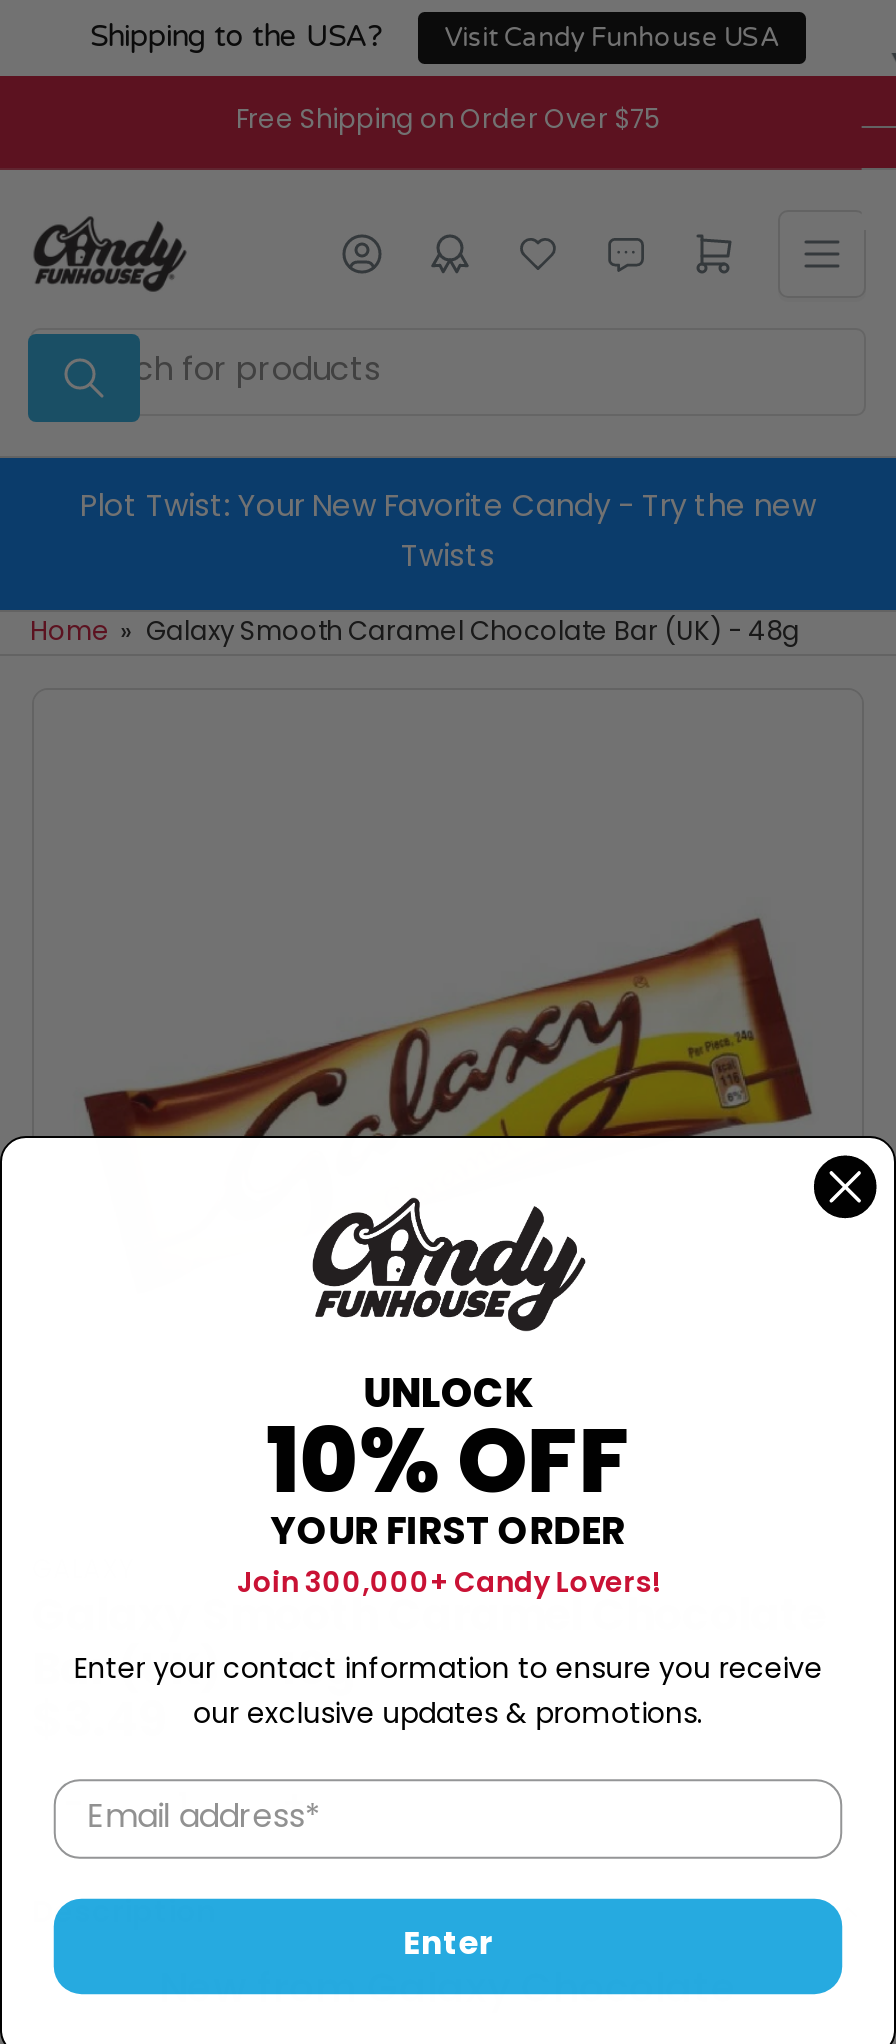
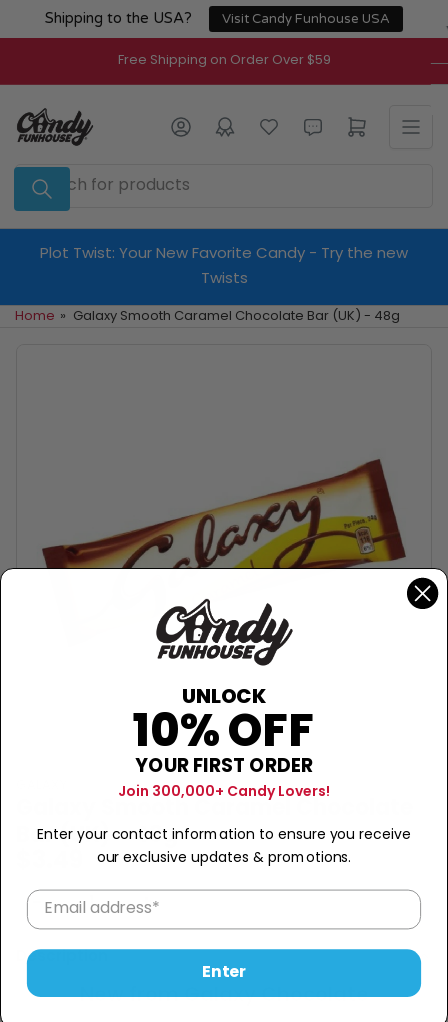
- Free Shipping on Order Over $75
+ Free Shipping on Order Over $59
